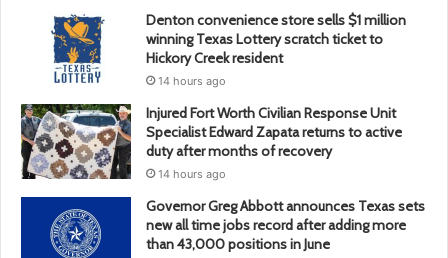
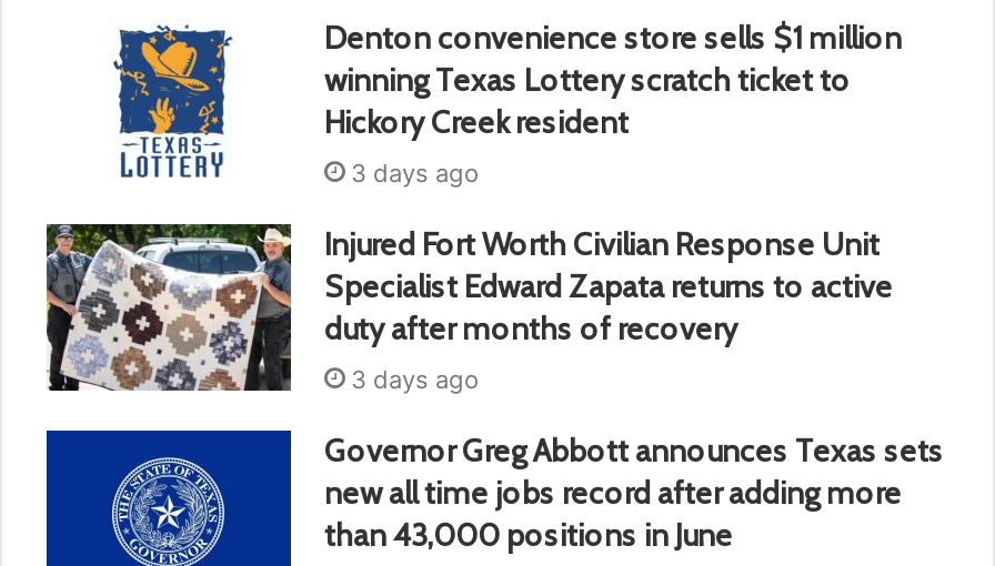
- 14 hours ago
+ 3 days ago

- 14 hours ago
+ 3 days ago
